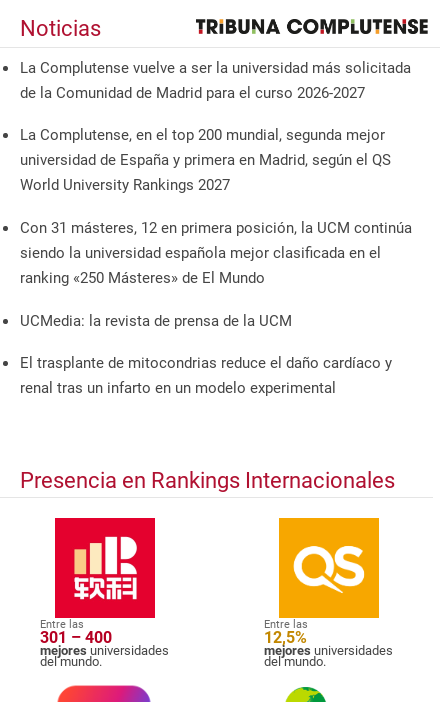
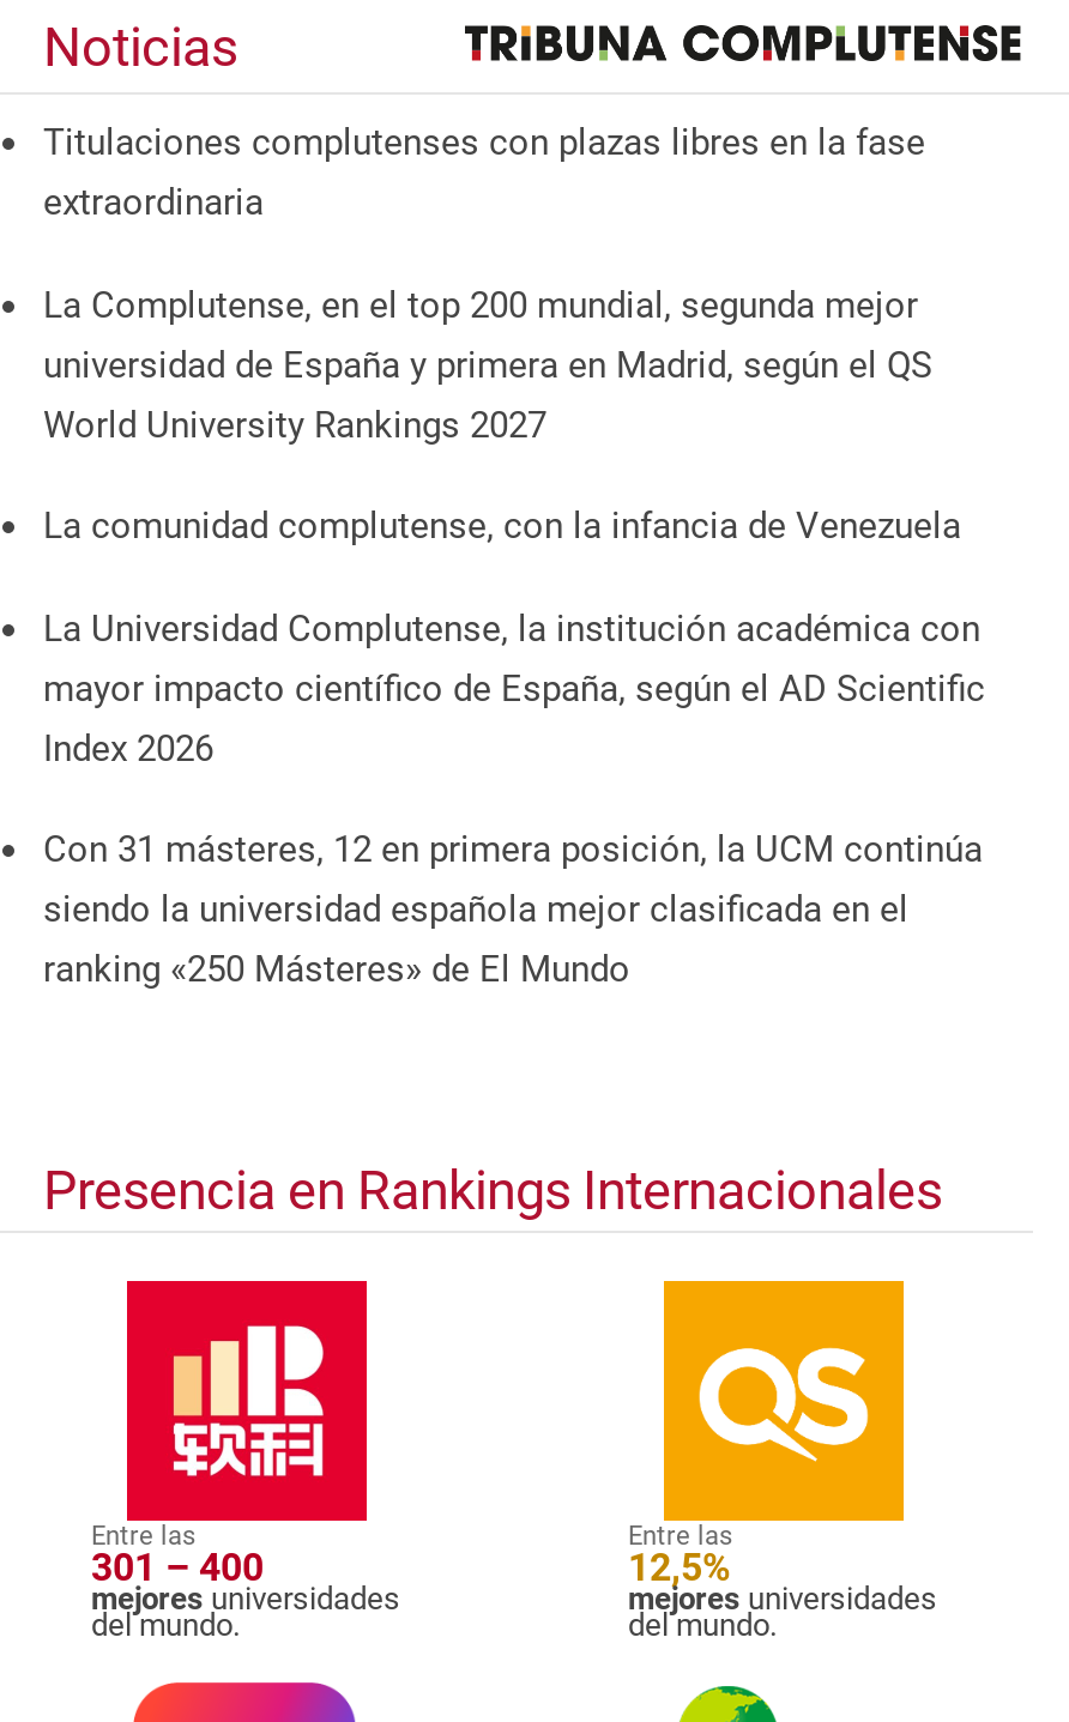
- La Complutense vuelve a ser la universidad más solicitada
- de la Comunidad de Madrid para el curso 2026-2027
+ Titulaciones complutenses con plazas libres en la fase
+ extraordinaria

+ La comunidad complutense, con la infancia de Venezuela
+ La Universidad Complutense, la institución académica con
+ mayor impacto científico de España, según el AD Scientific
+ Index 2026

moved down: Con 31 másteres, 12 en primera posición, la UCM continúa | siendo la universidad española mejor clasificada en el | ranking «250 Másteres» de El Mundo

- UCMedia: la revista de prensa de la UCM
- El trasplante de mitocondrias reduce el daño cardíaco y
- renal tras un infarto en un modelo experimental
